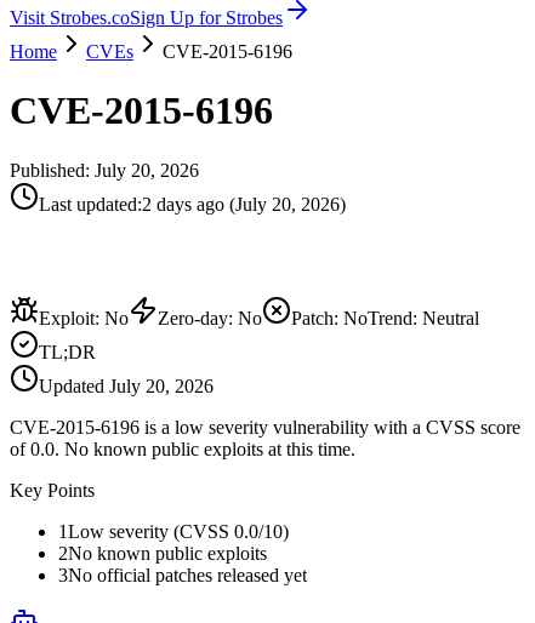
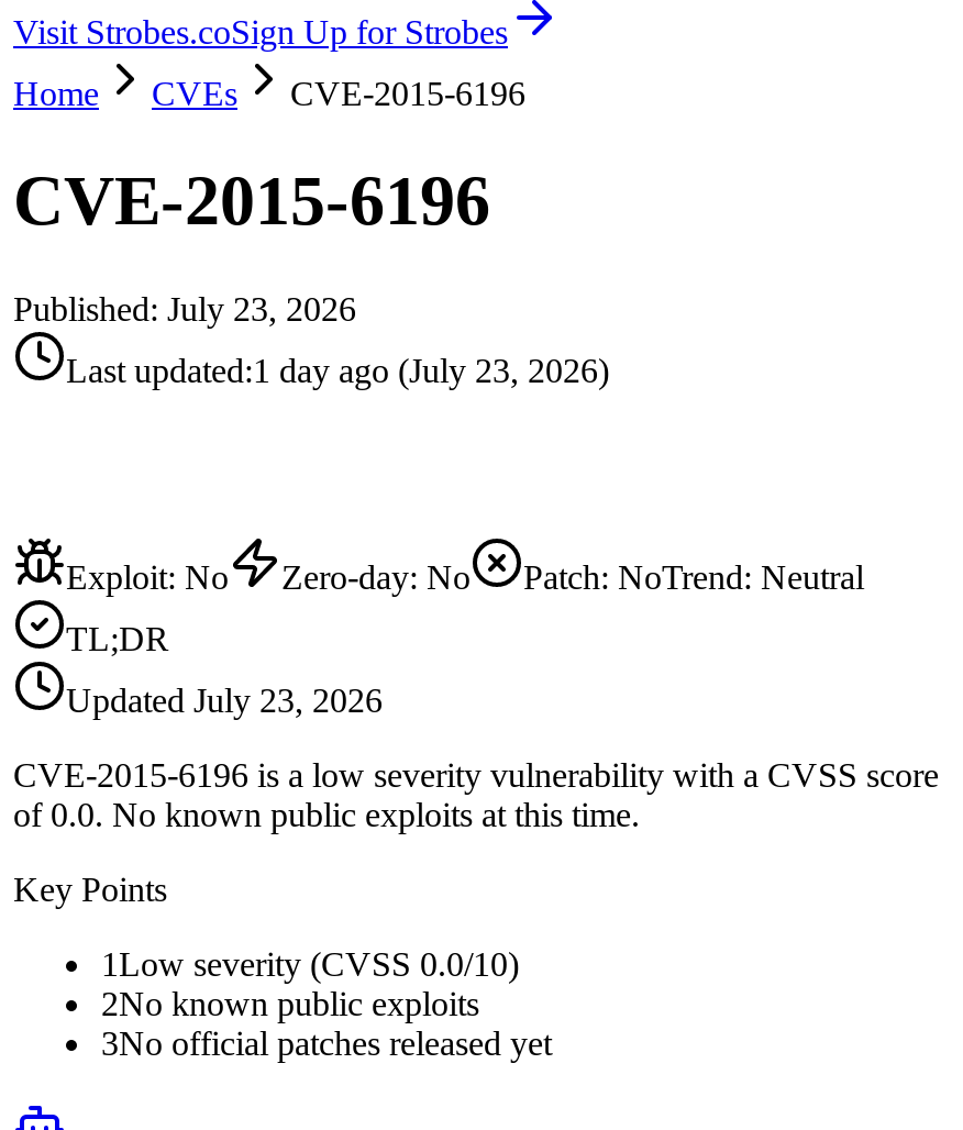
- Published: July 20, 2026
+ Published: July 23, 2026

- Last updated:2 days ago (July 20, 2026)
+ Last updated:1 day ago (July 23, 2026)

- Updated July 20, 2026
+ Updated July 23, 2026
